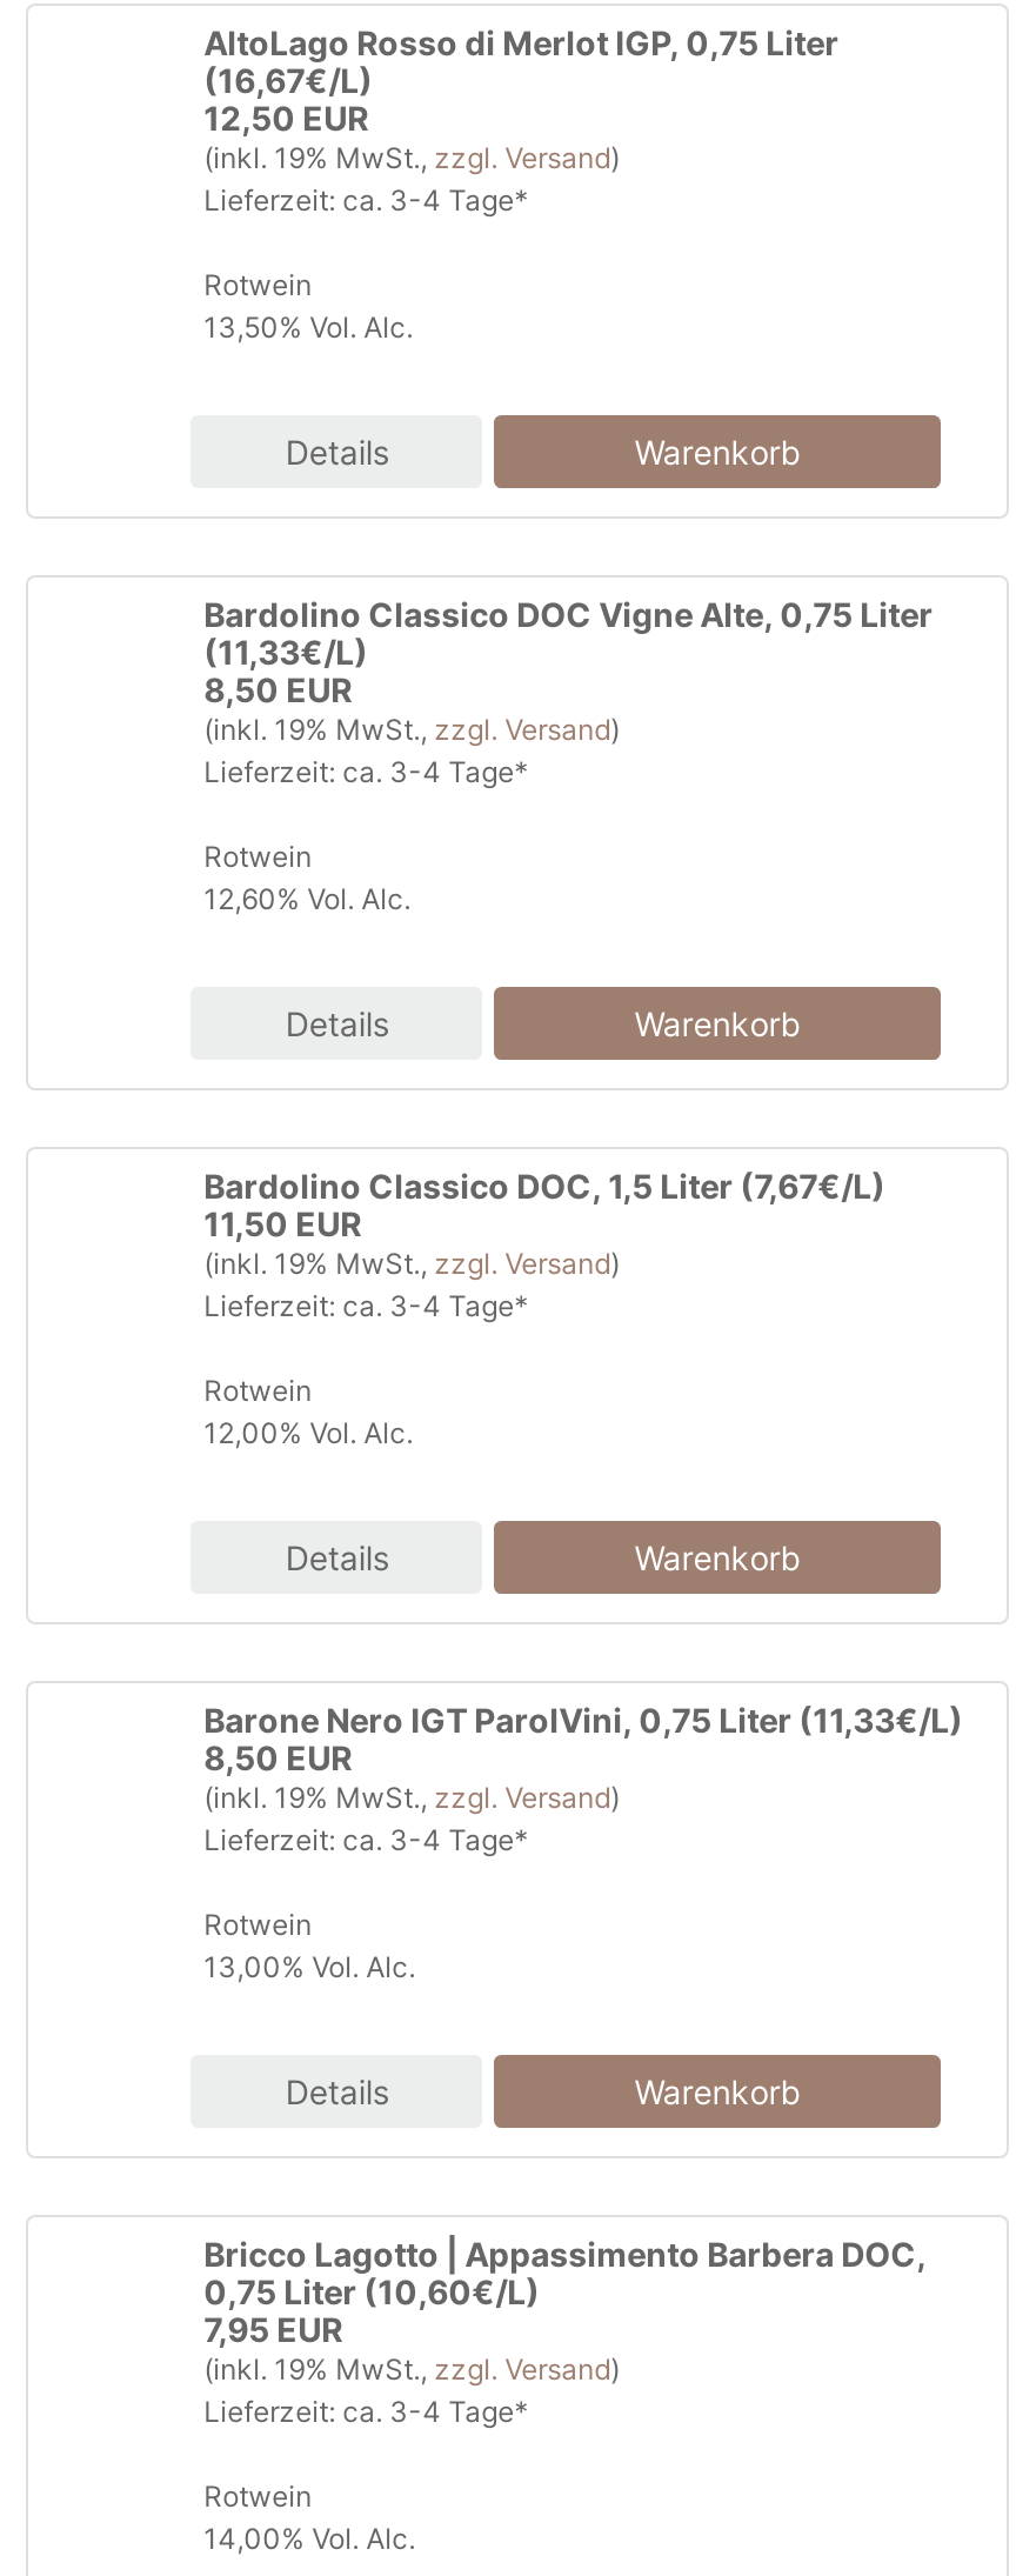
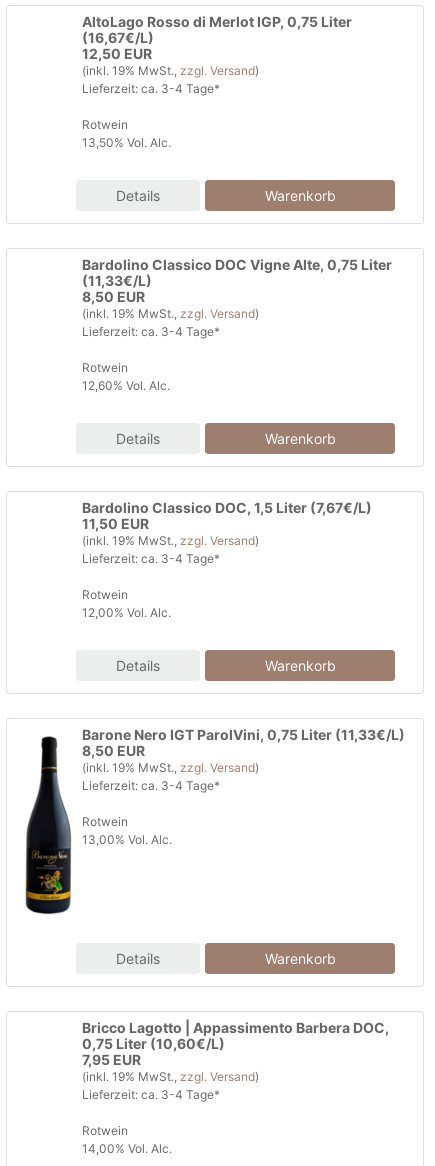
+ [image]
